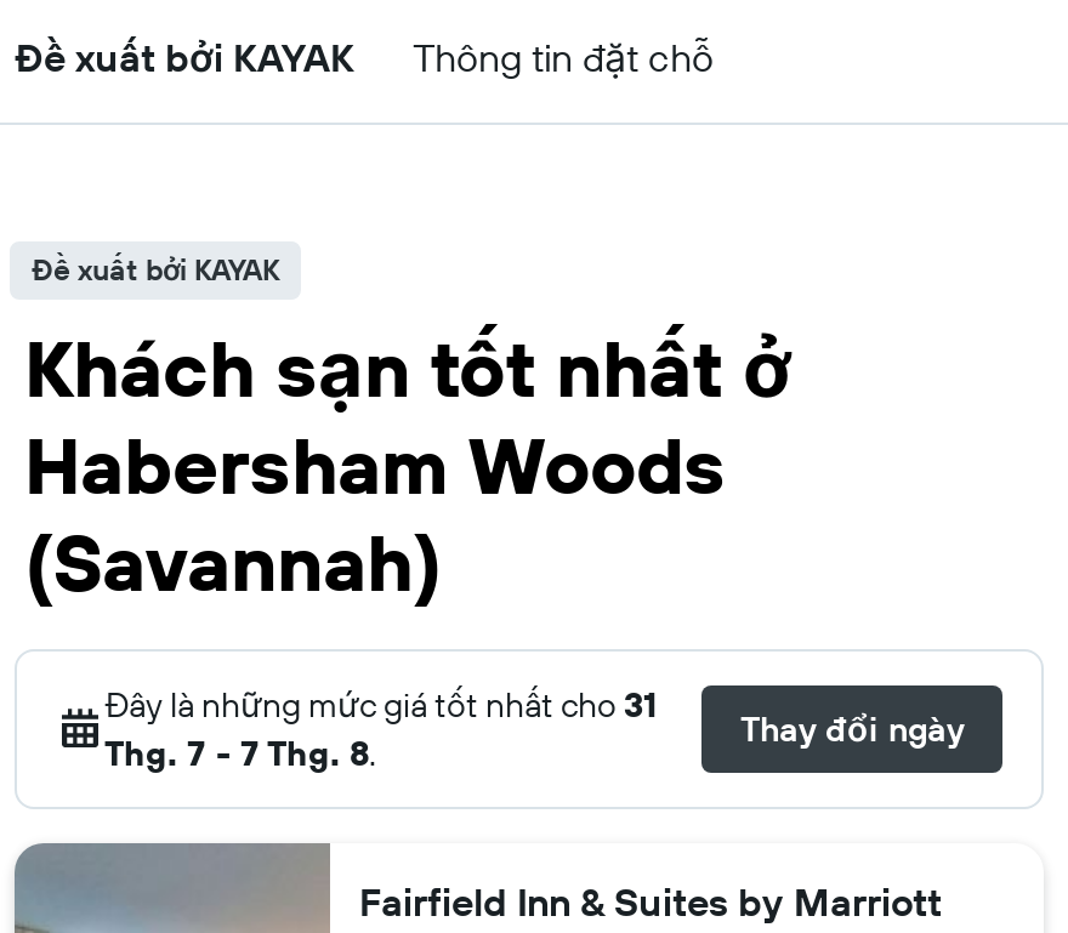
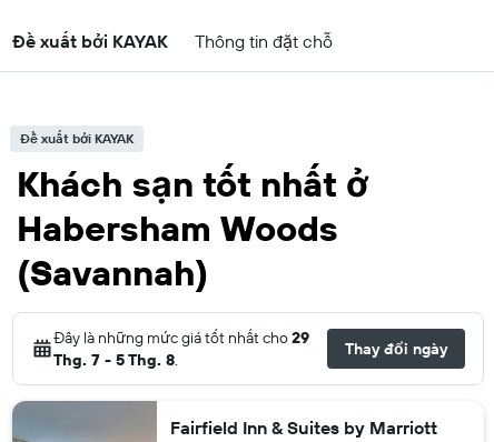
- Đây là những mức giá tốt nhất cho 31
+ Đây là những mức giá tốt nhất cho 29

- Thg. 7 - 7 Thg. 8.
+ Thg. 7 - 5 Thg. 8.
